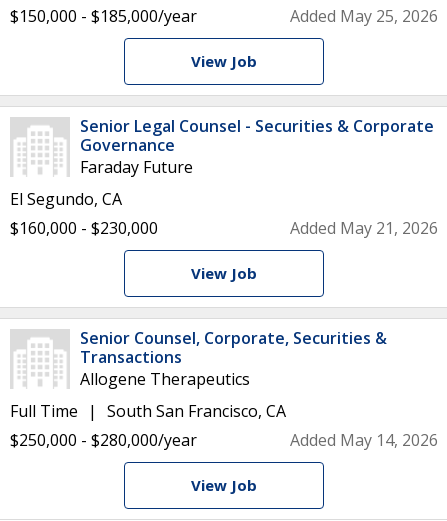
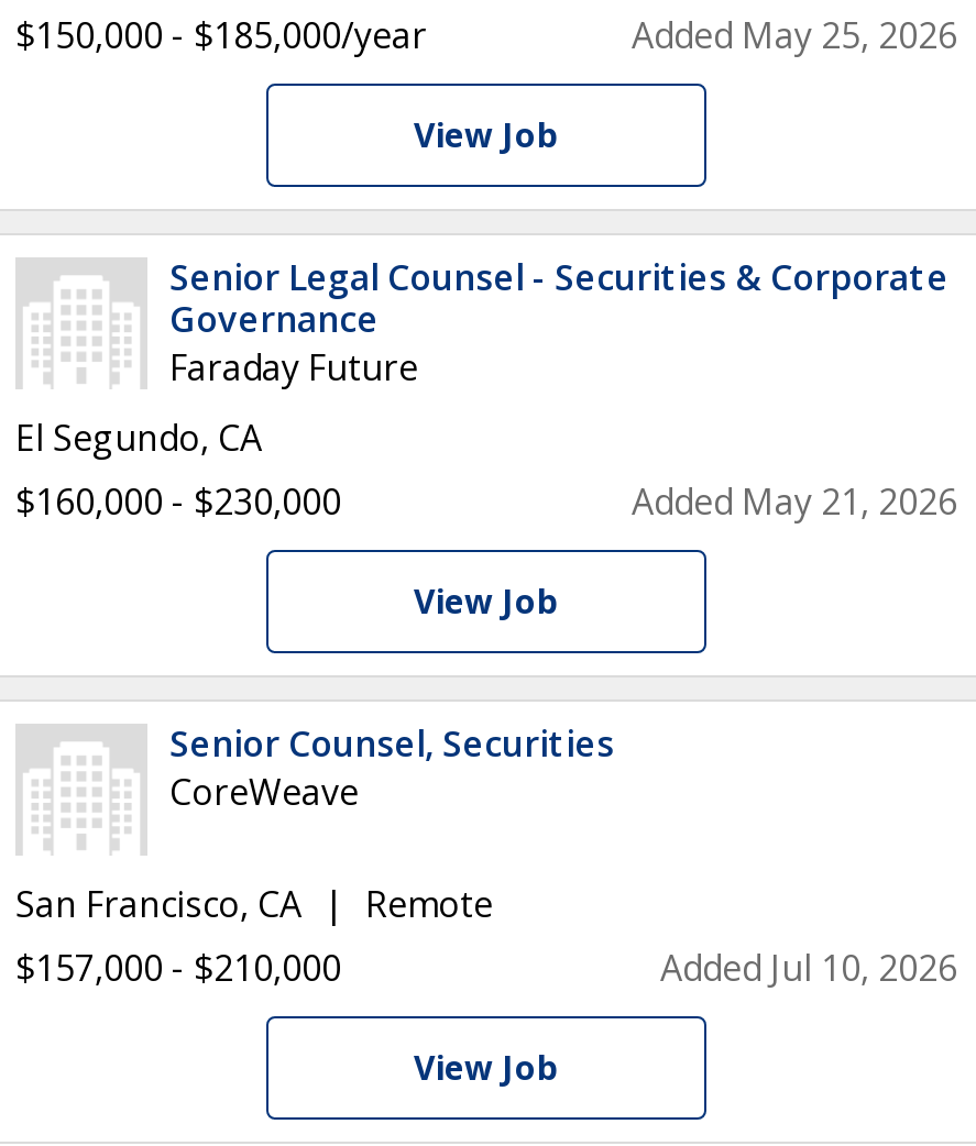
- Senior Counsel, Corporate, Securities &
- Transactions
- Allogene Therapeutics
+ Senior Counsel, Securities
+ CoreWeave

- Full Time
- South San Francisco, CA
- $250,000 - $280,000/year
- Added May 14, 2026
+ San Francisco, CA
+ Remote
+ $157,000 - $210,000
+ Added Jul 10, 2026
